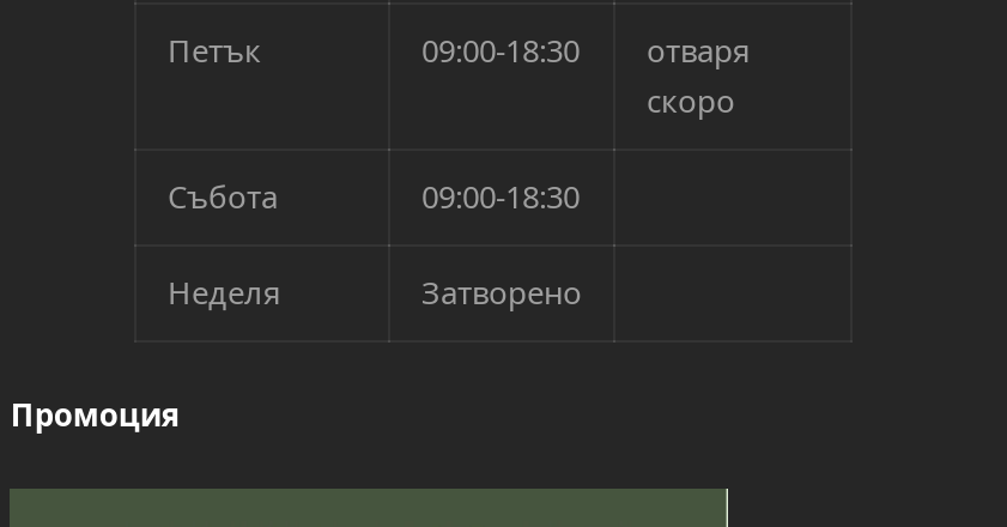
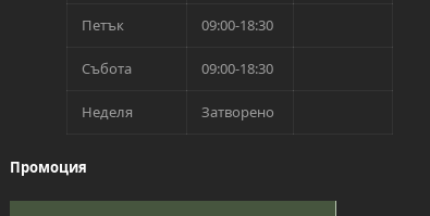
- отваря
- скоро
